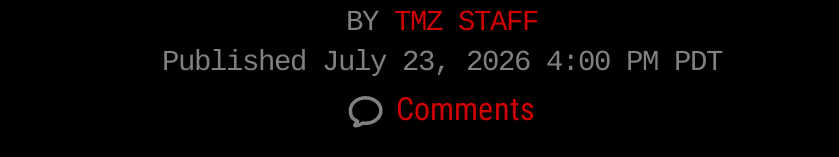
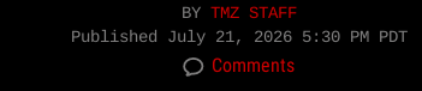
- Published July 23, 2026 4:00 PM PDT
+ Published July 21, 2026 5:30 PM PDT
